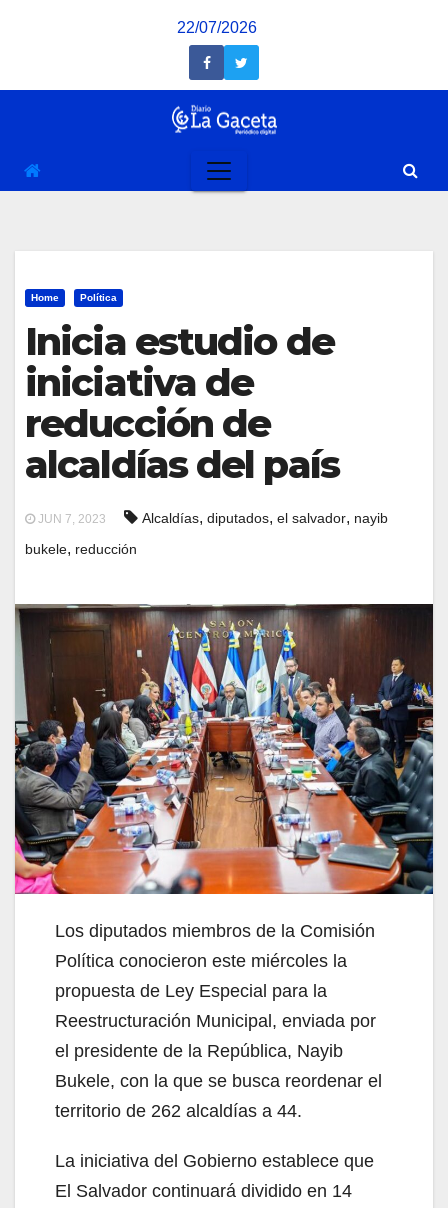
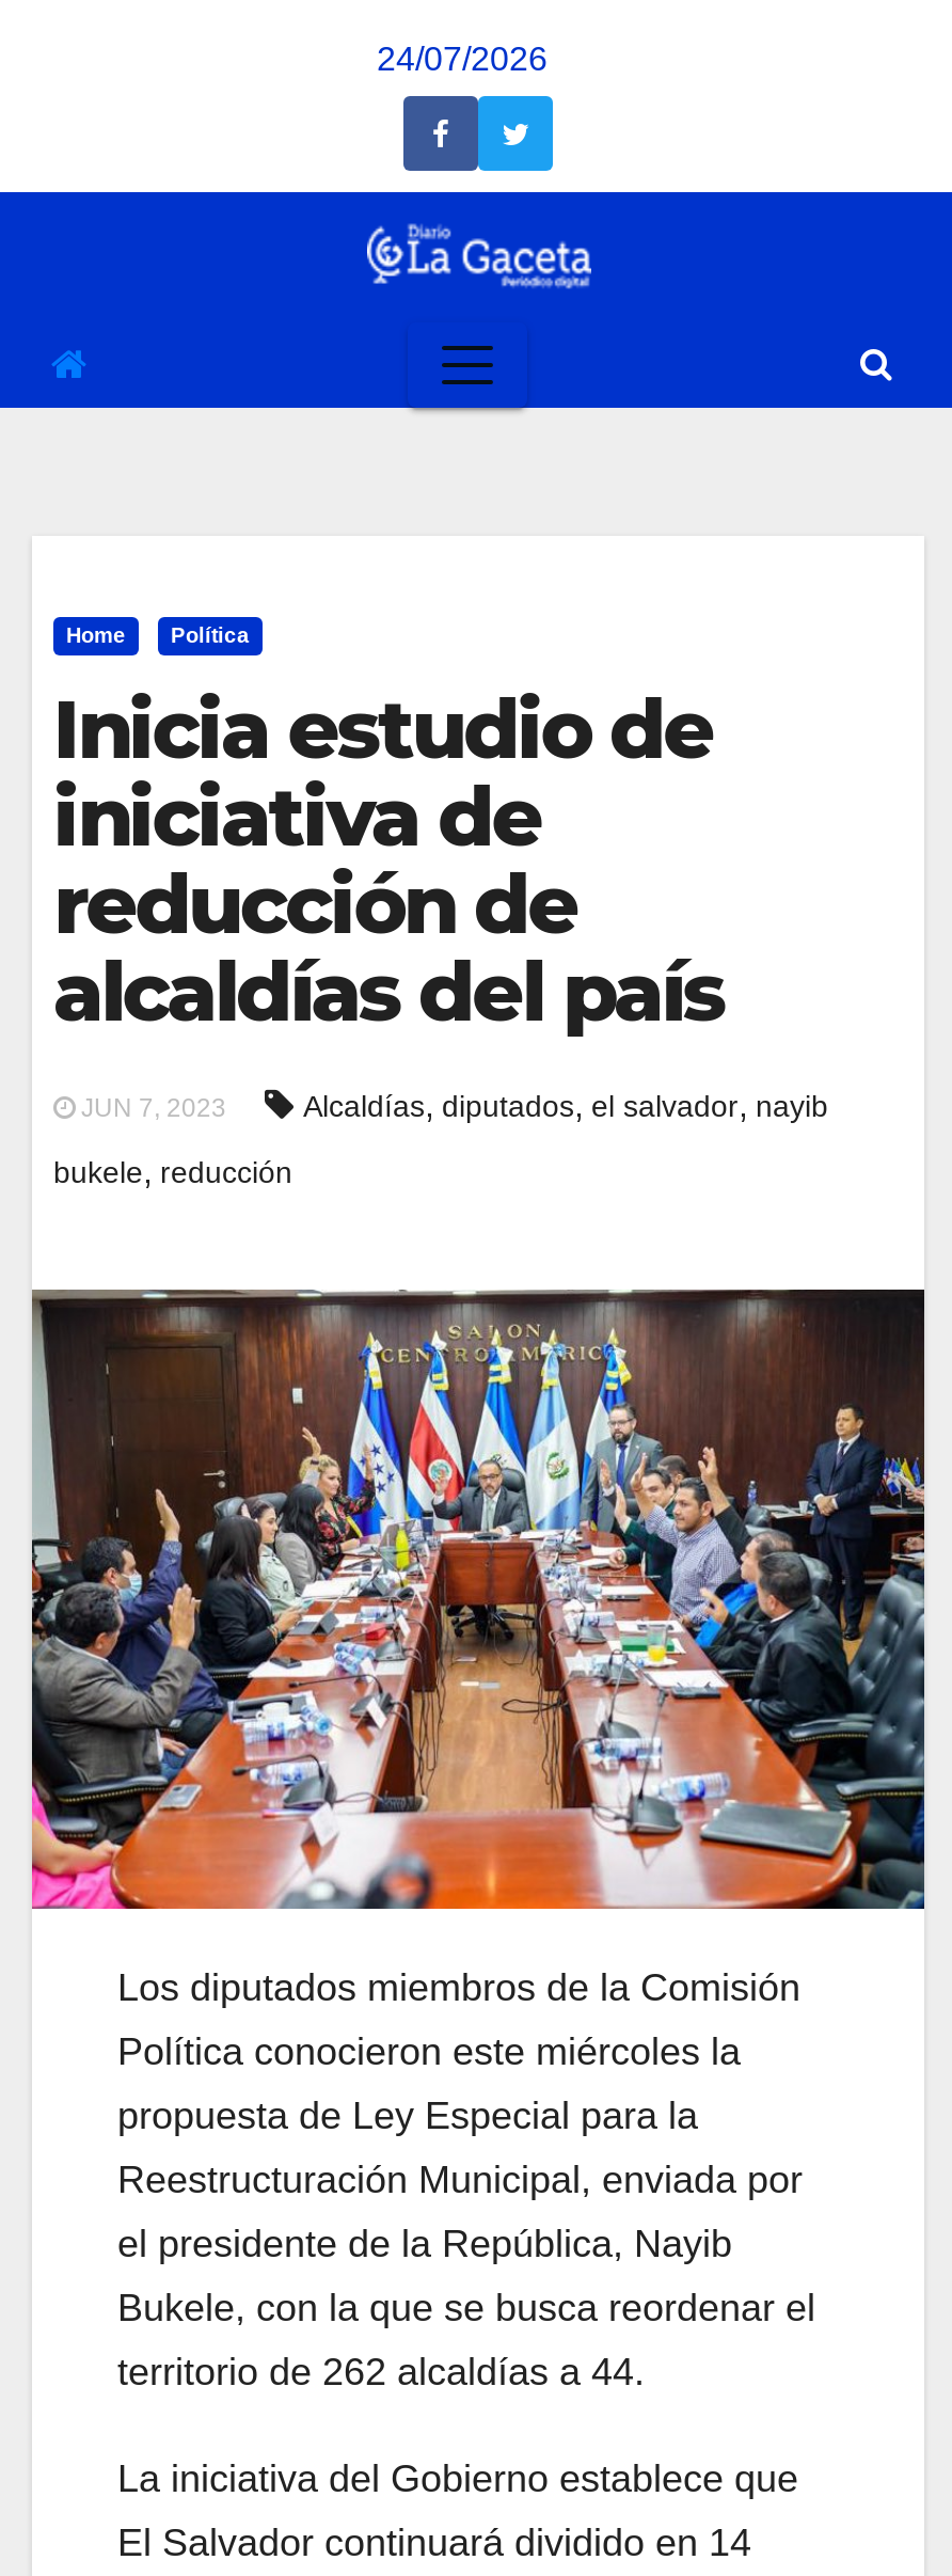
- 22/07/2026
+ 24/07/2026
